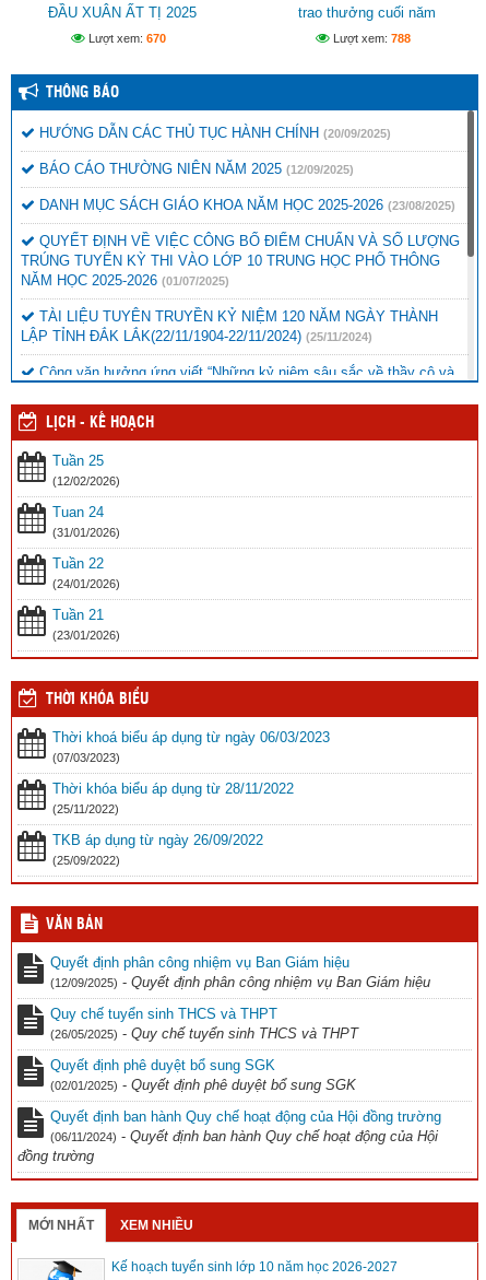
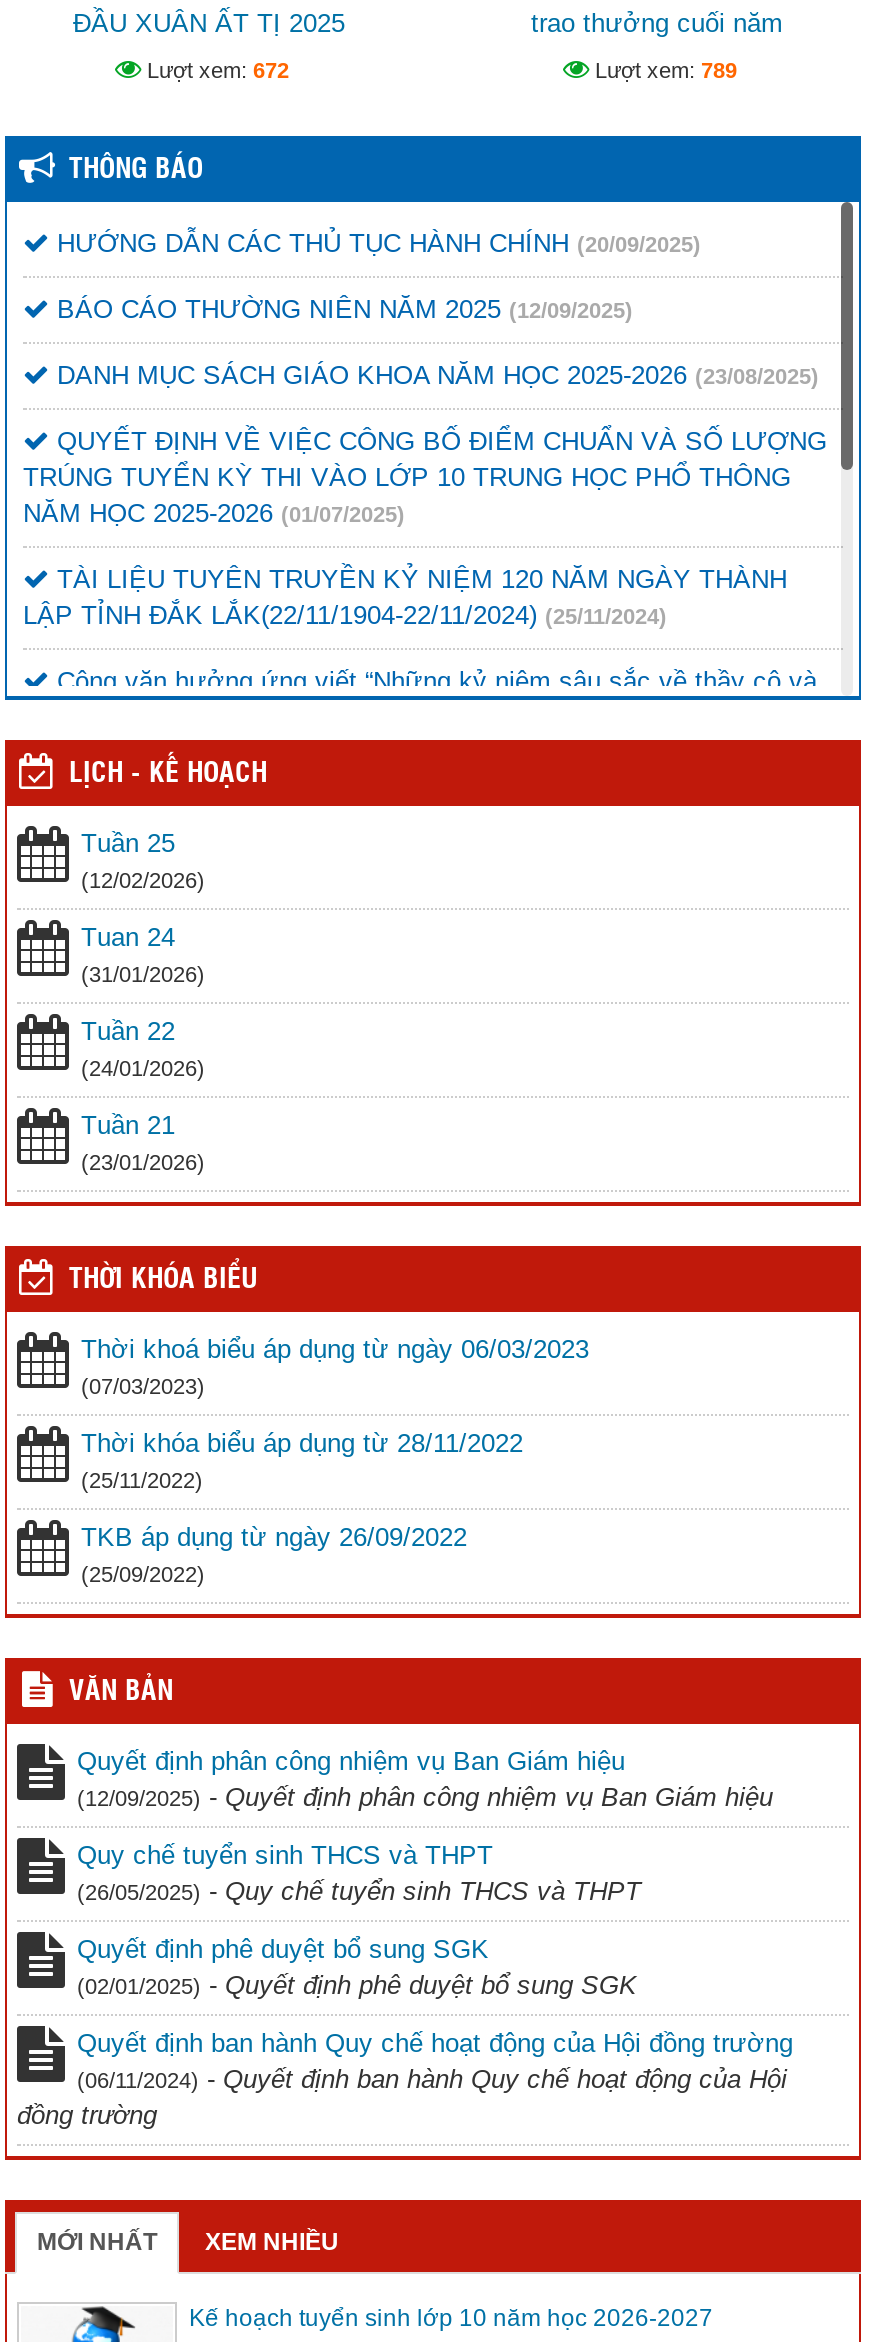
- Lượt xem: 670
+ Lượt xem: 672

- Lượt xem: 788
+ Lượt xem: 789
